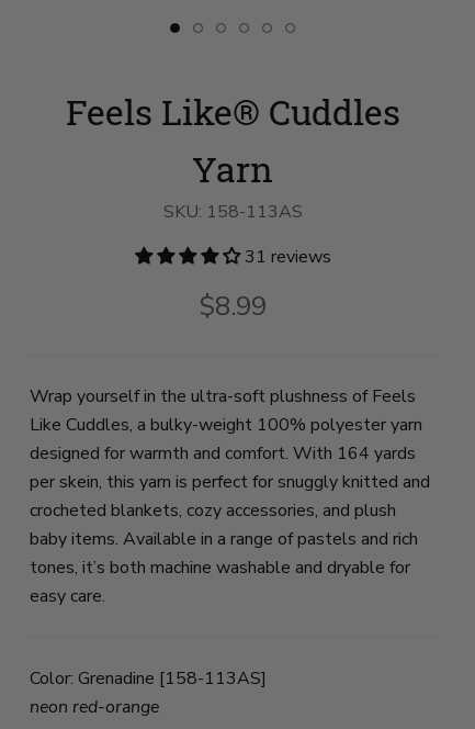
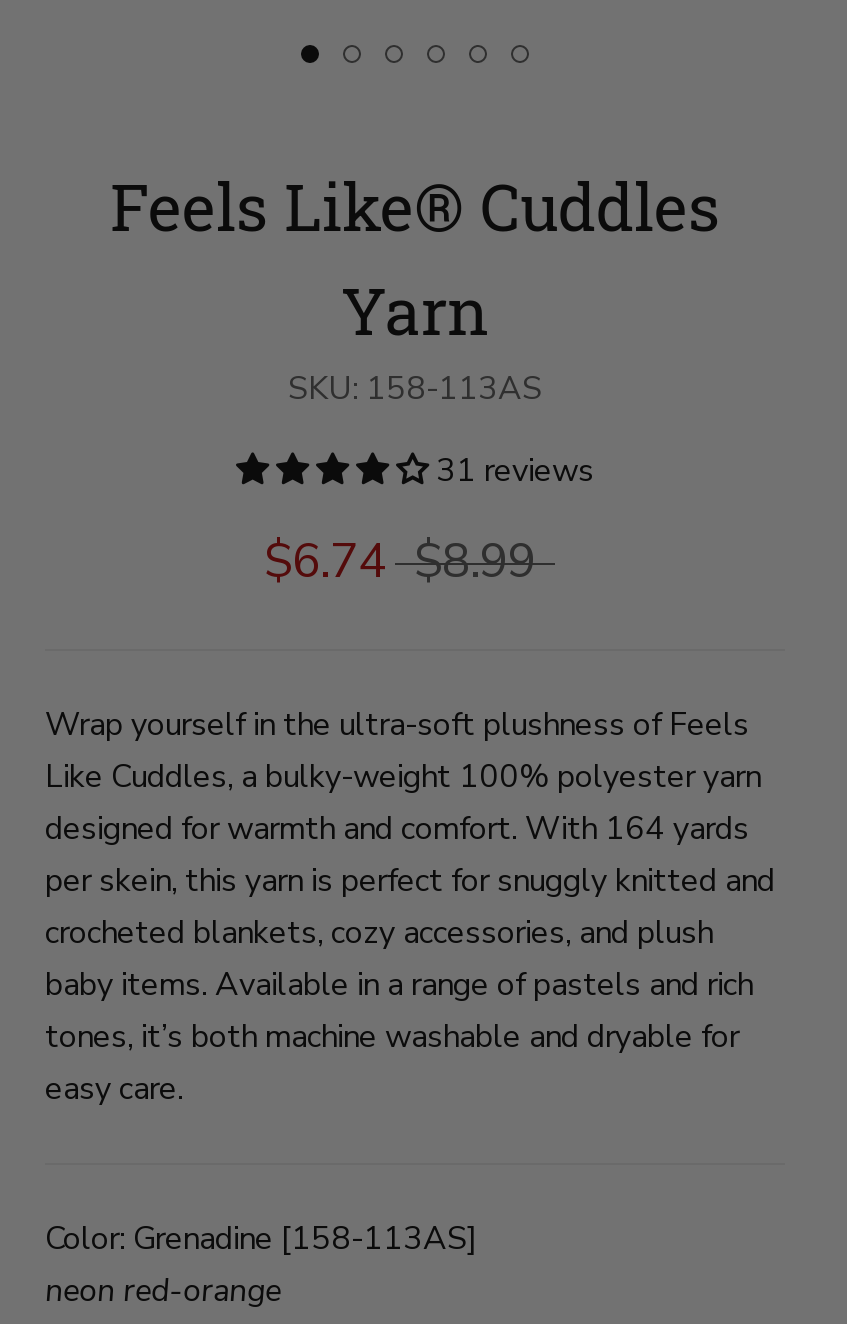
- $8.99
+ $6.74 $8.99
